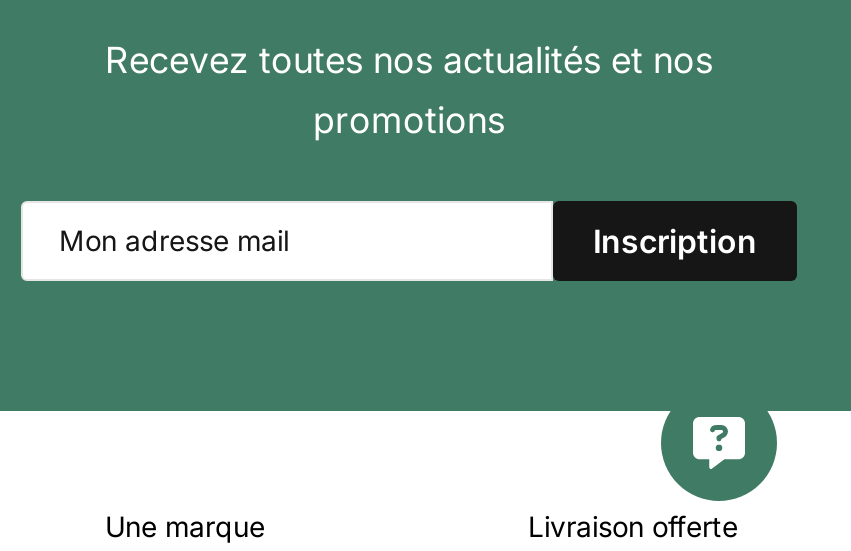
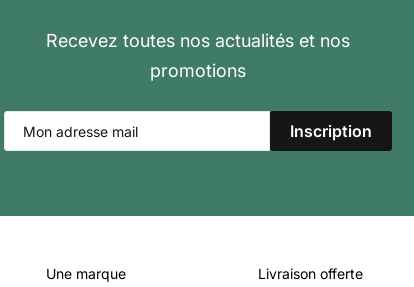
- [image]
